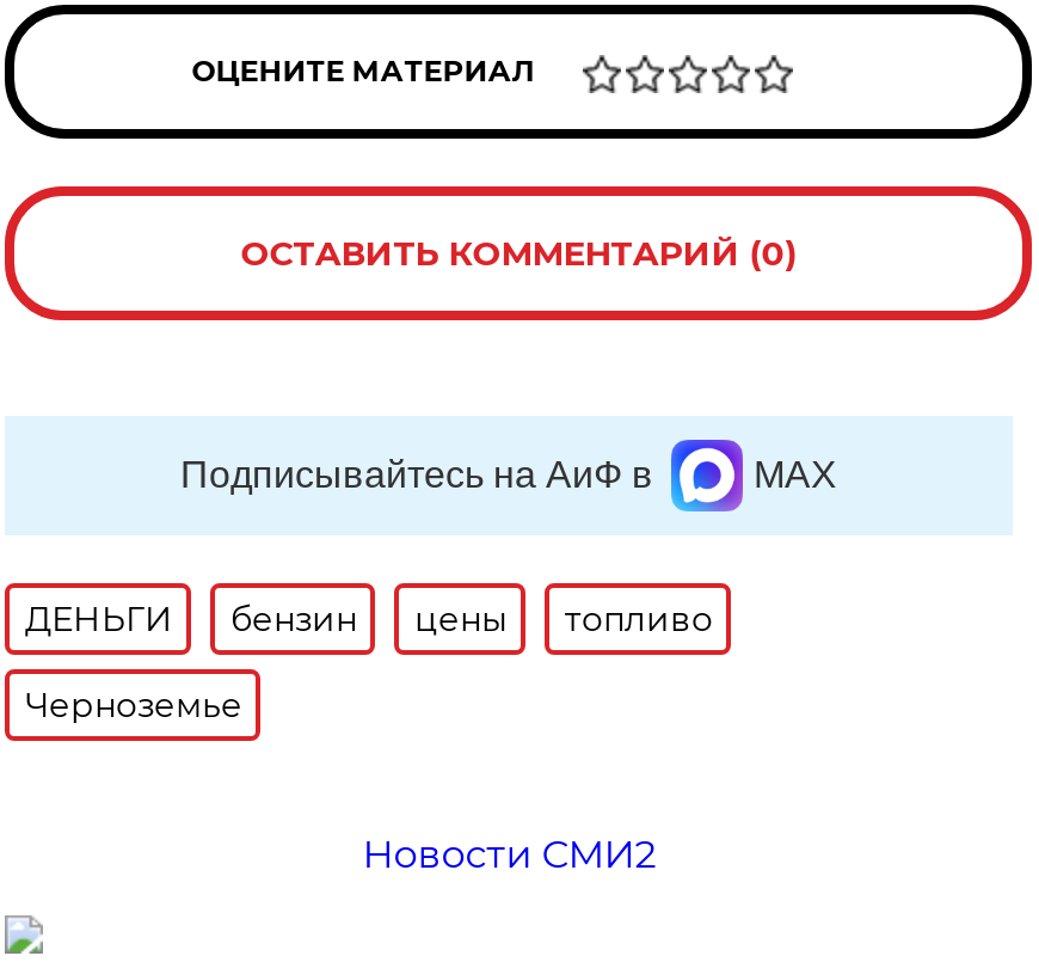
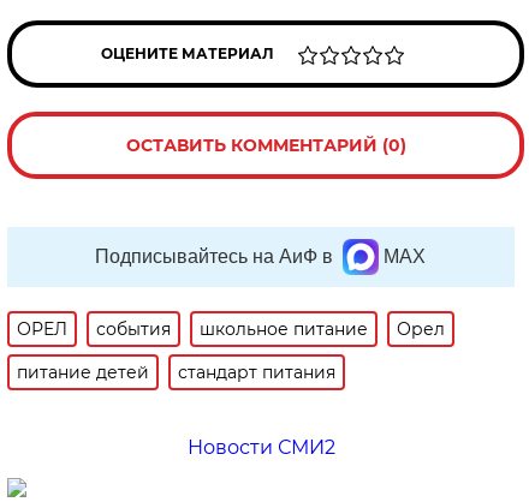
- ДЕНЬГИ
- бензин
- цены
- топливо
+ ОРЕЛ
+ события
+ школьное питание
+ Орел

- Черноземье
+ питание детей
+ стандарт питания
